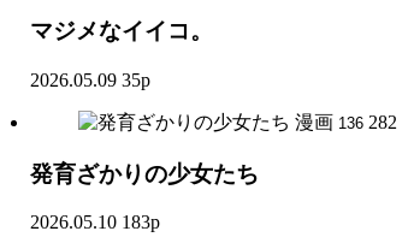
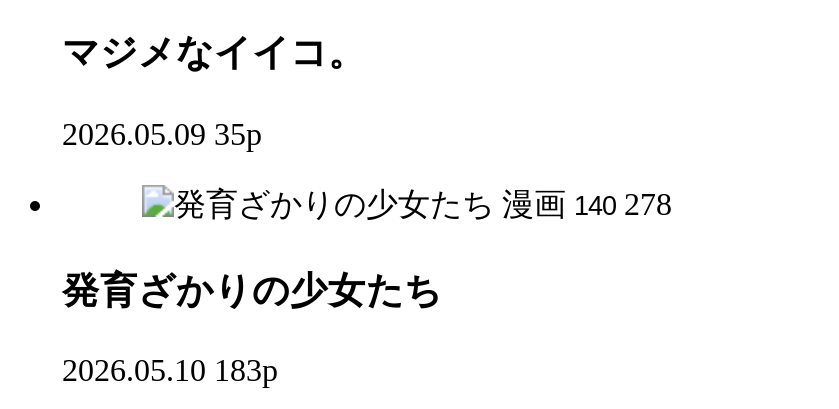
- 漫画 136 282
+ 漫画 140 278
